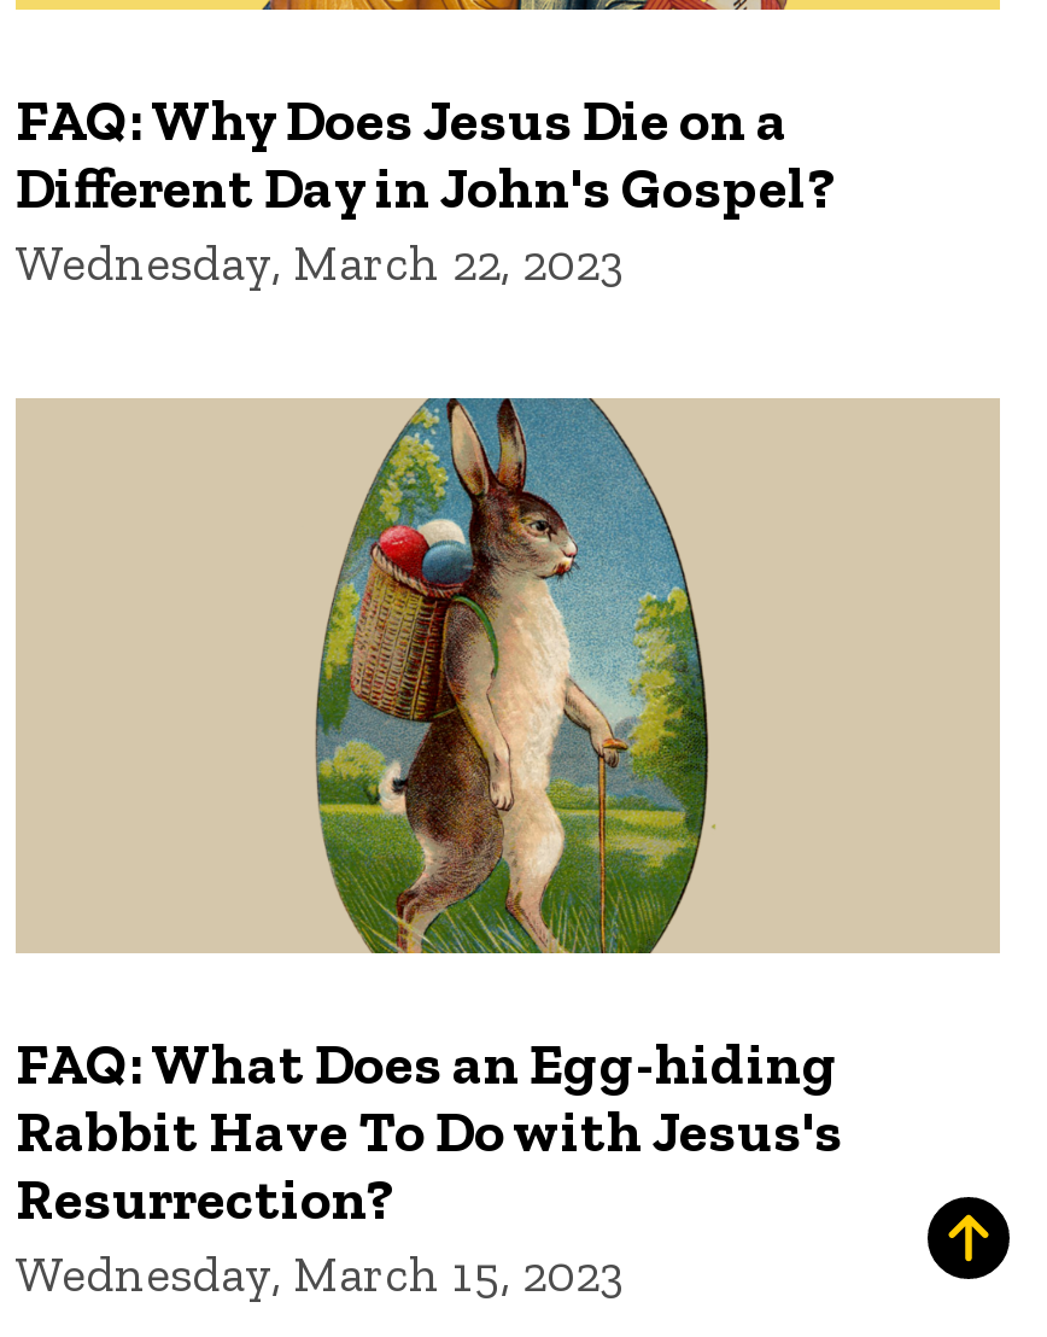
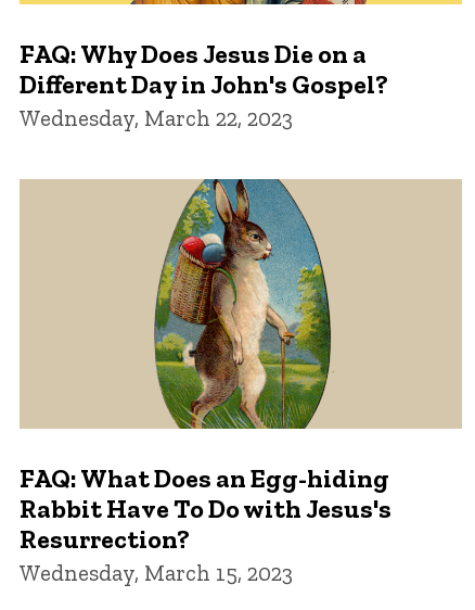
- [image]
